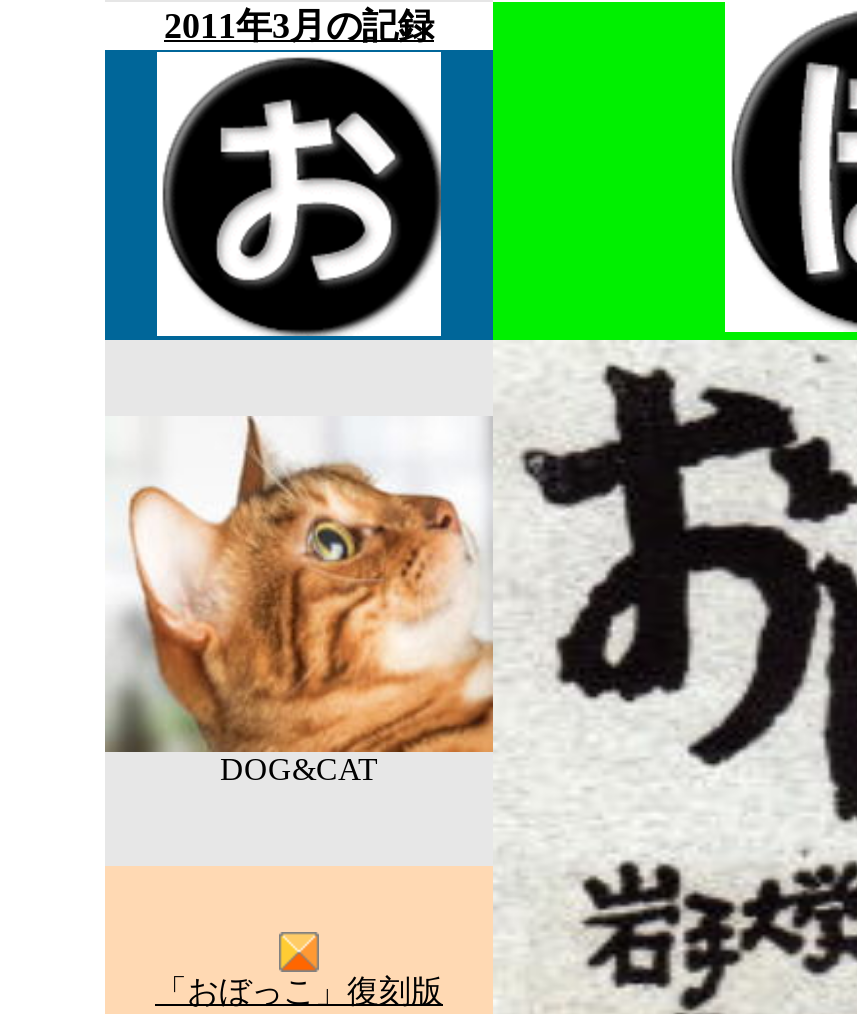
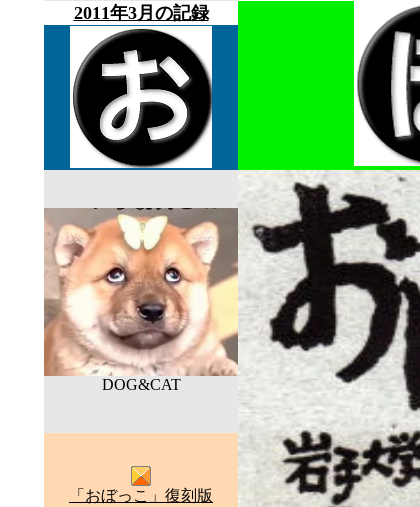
- [image]
+ [image]
